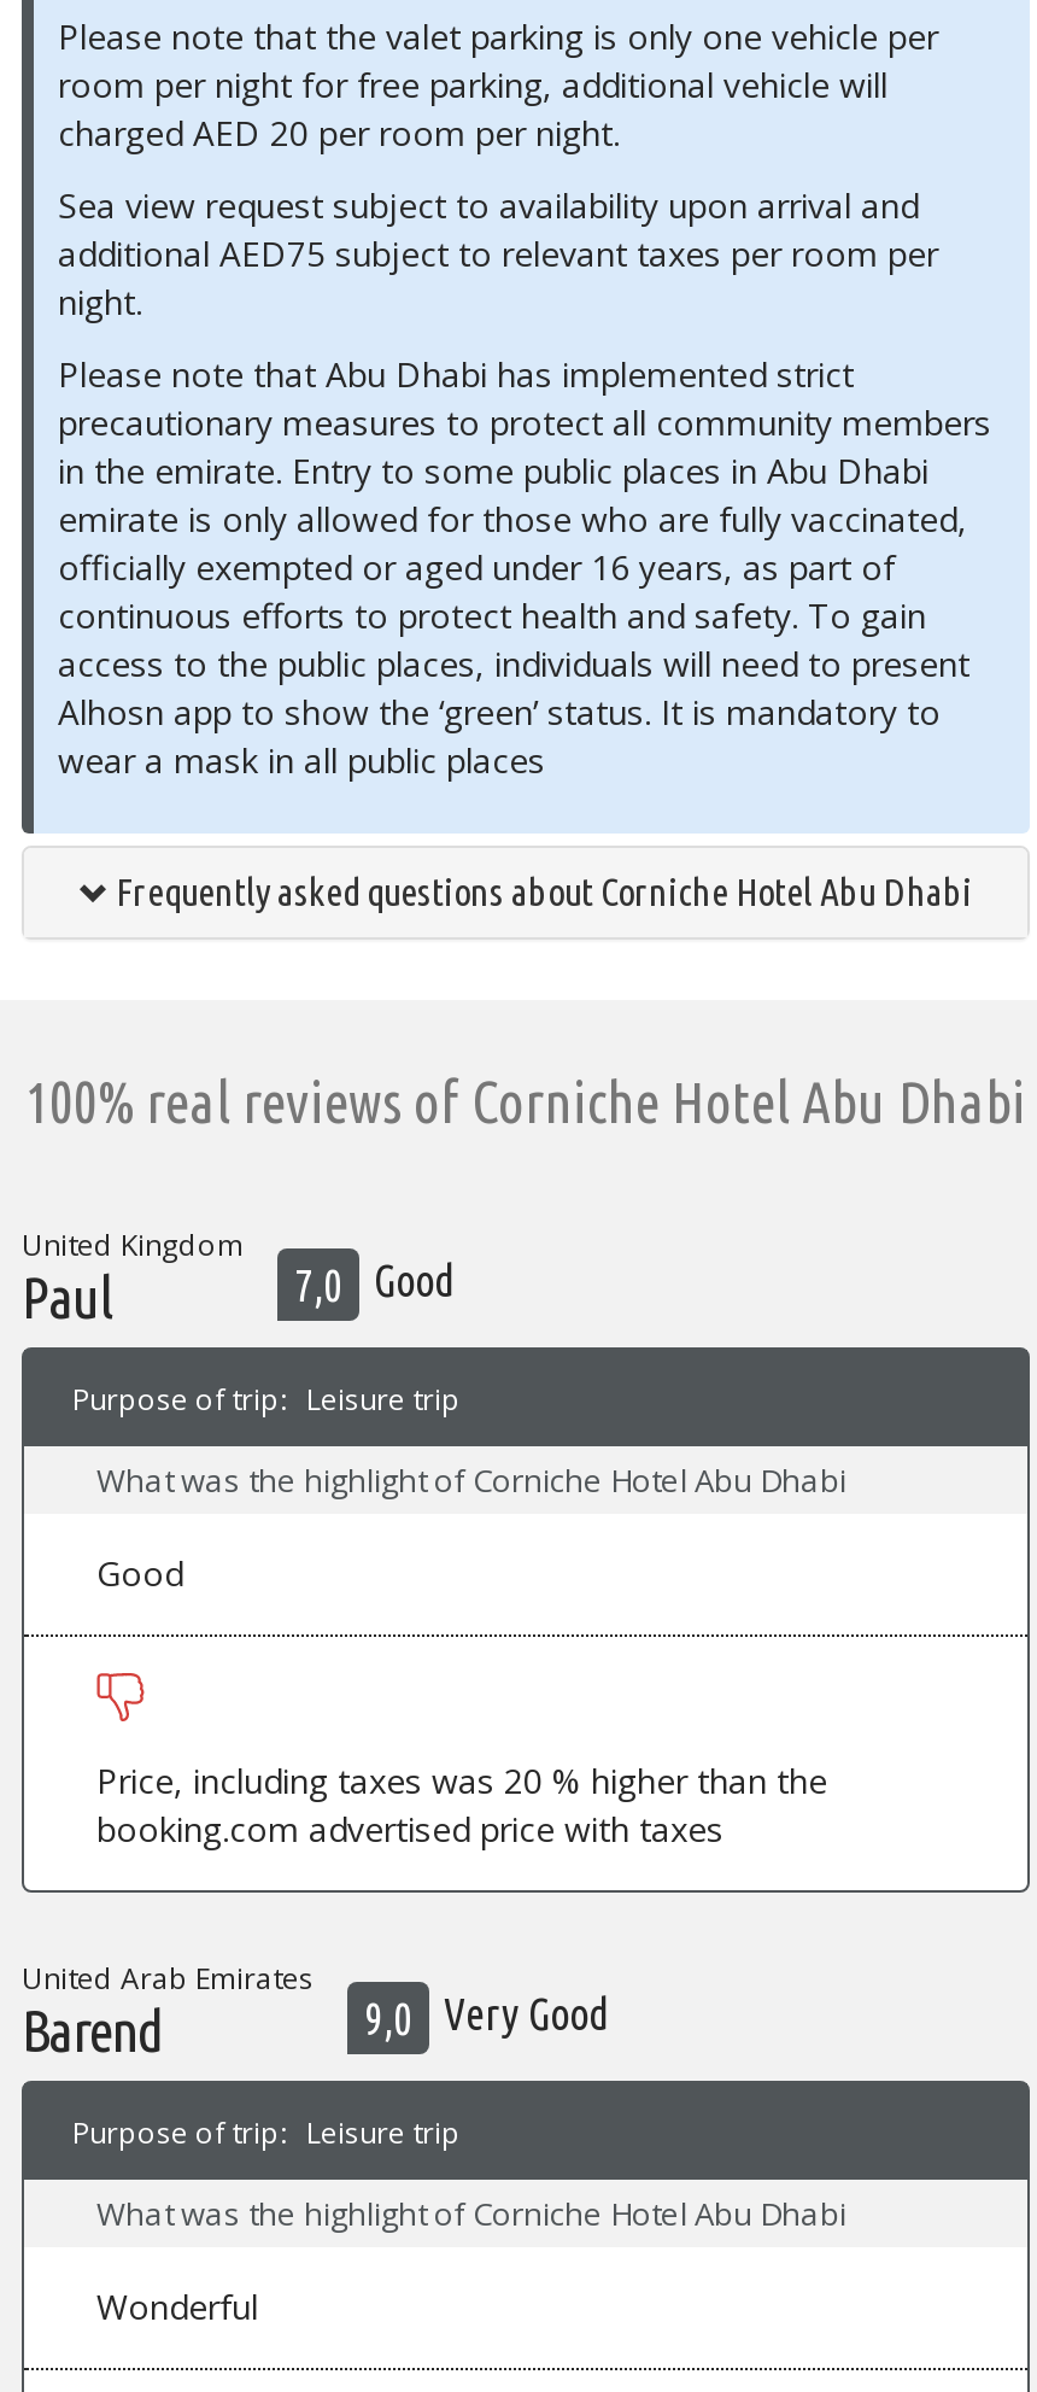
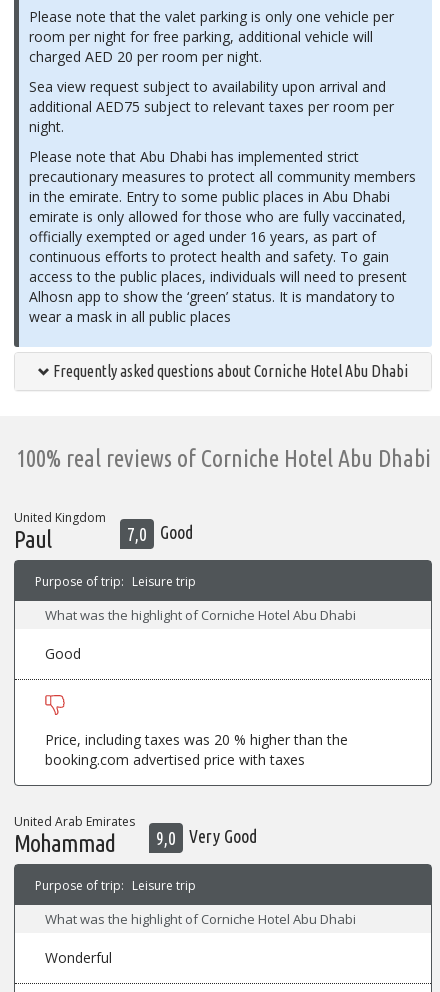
- Barend
+ Mohammad
